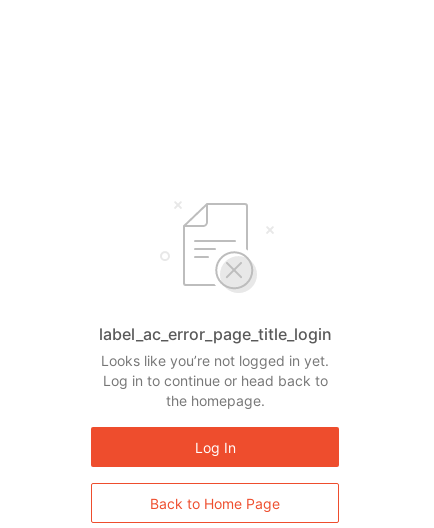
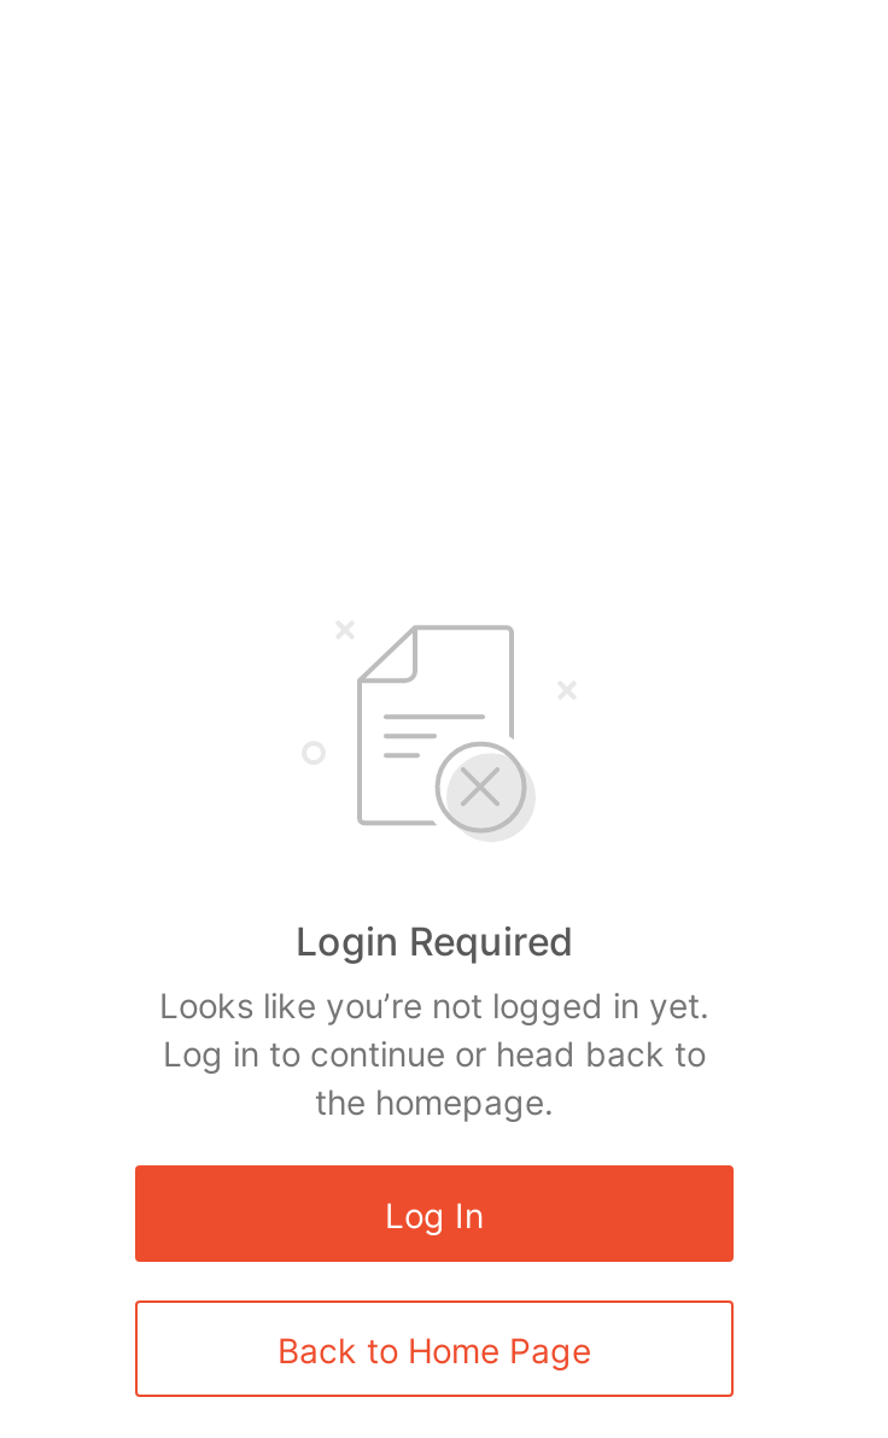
- label_ac_error_page_title_login
+ Login Required
